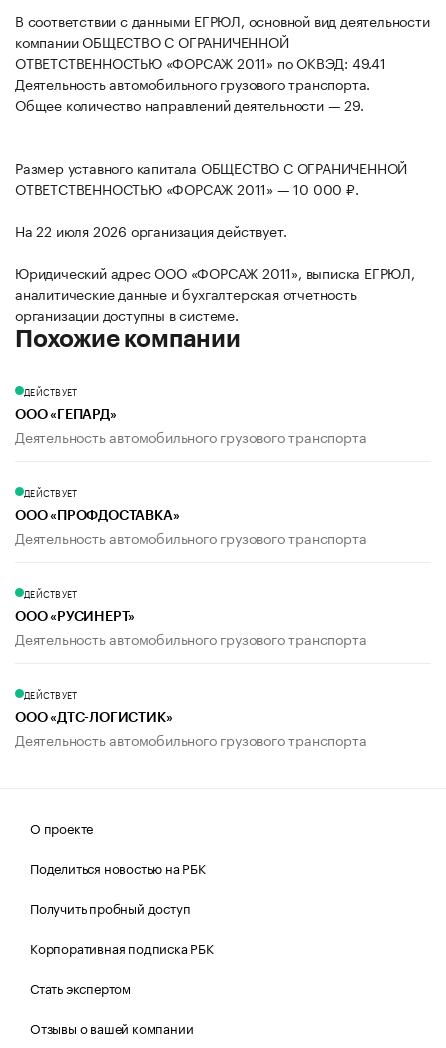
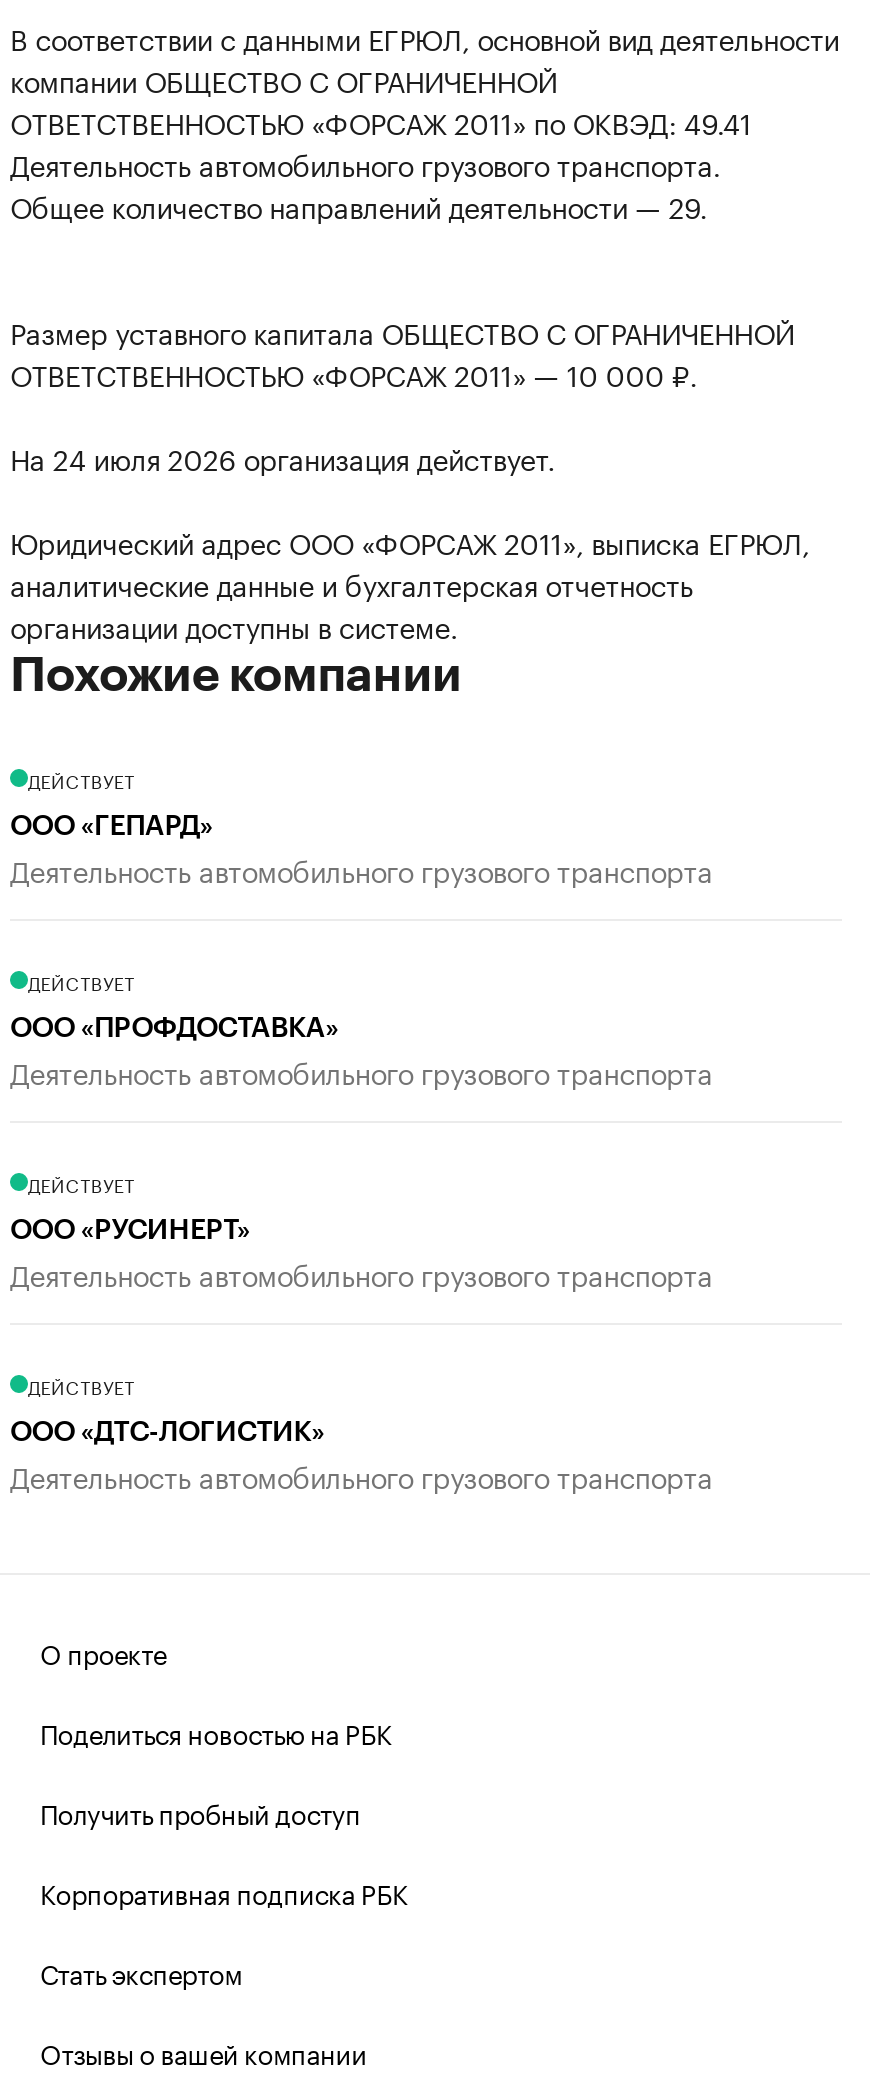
- На 22 июля 2026 организация действует.
+ На 24 июля 2026 организация действует.
